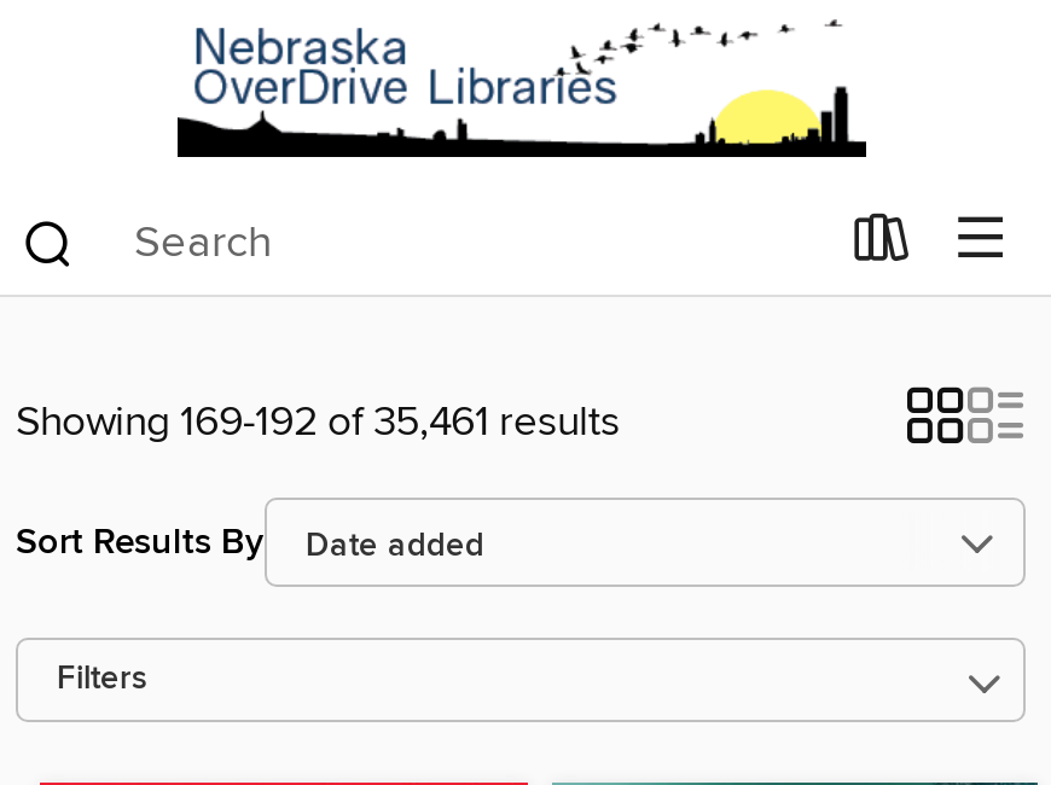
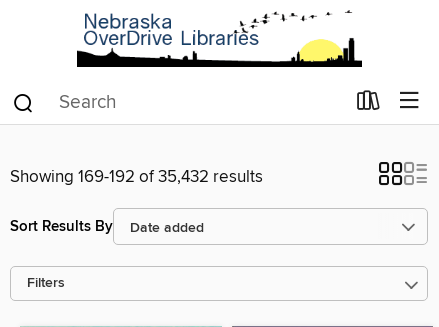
- Showing 169-192 of 35,461 results
+ Showing 169-192 of 35,432 results
